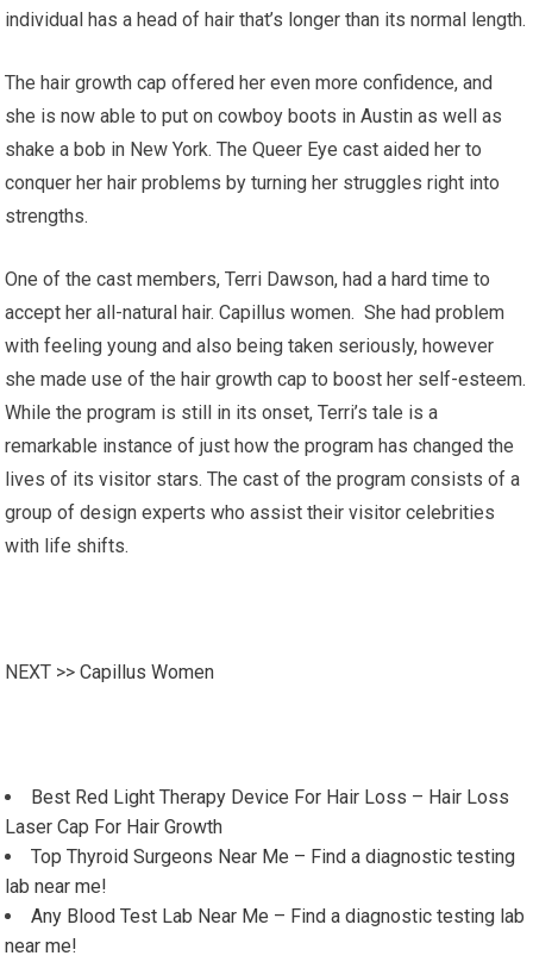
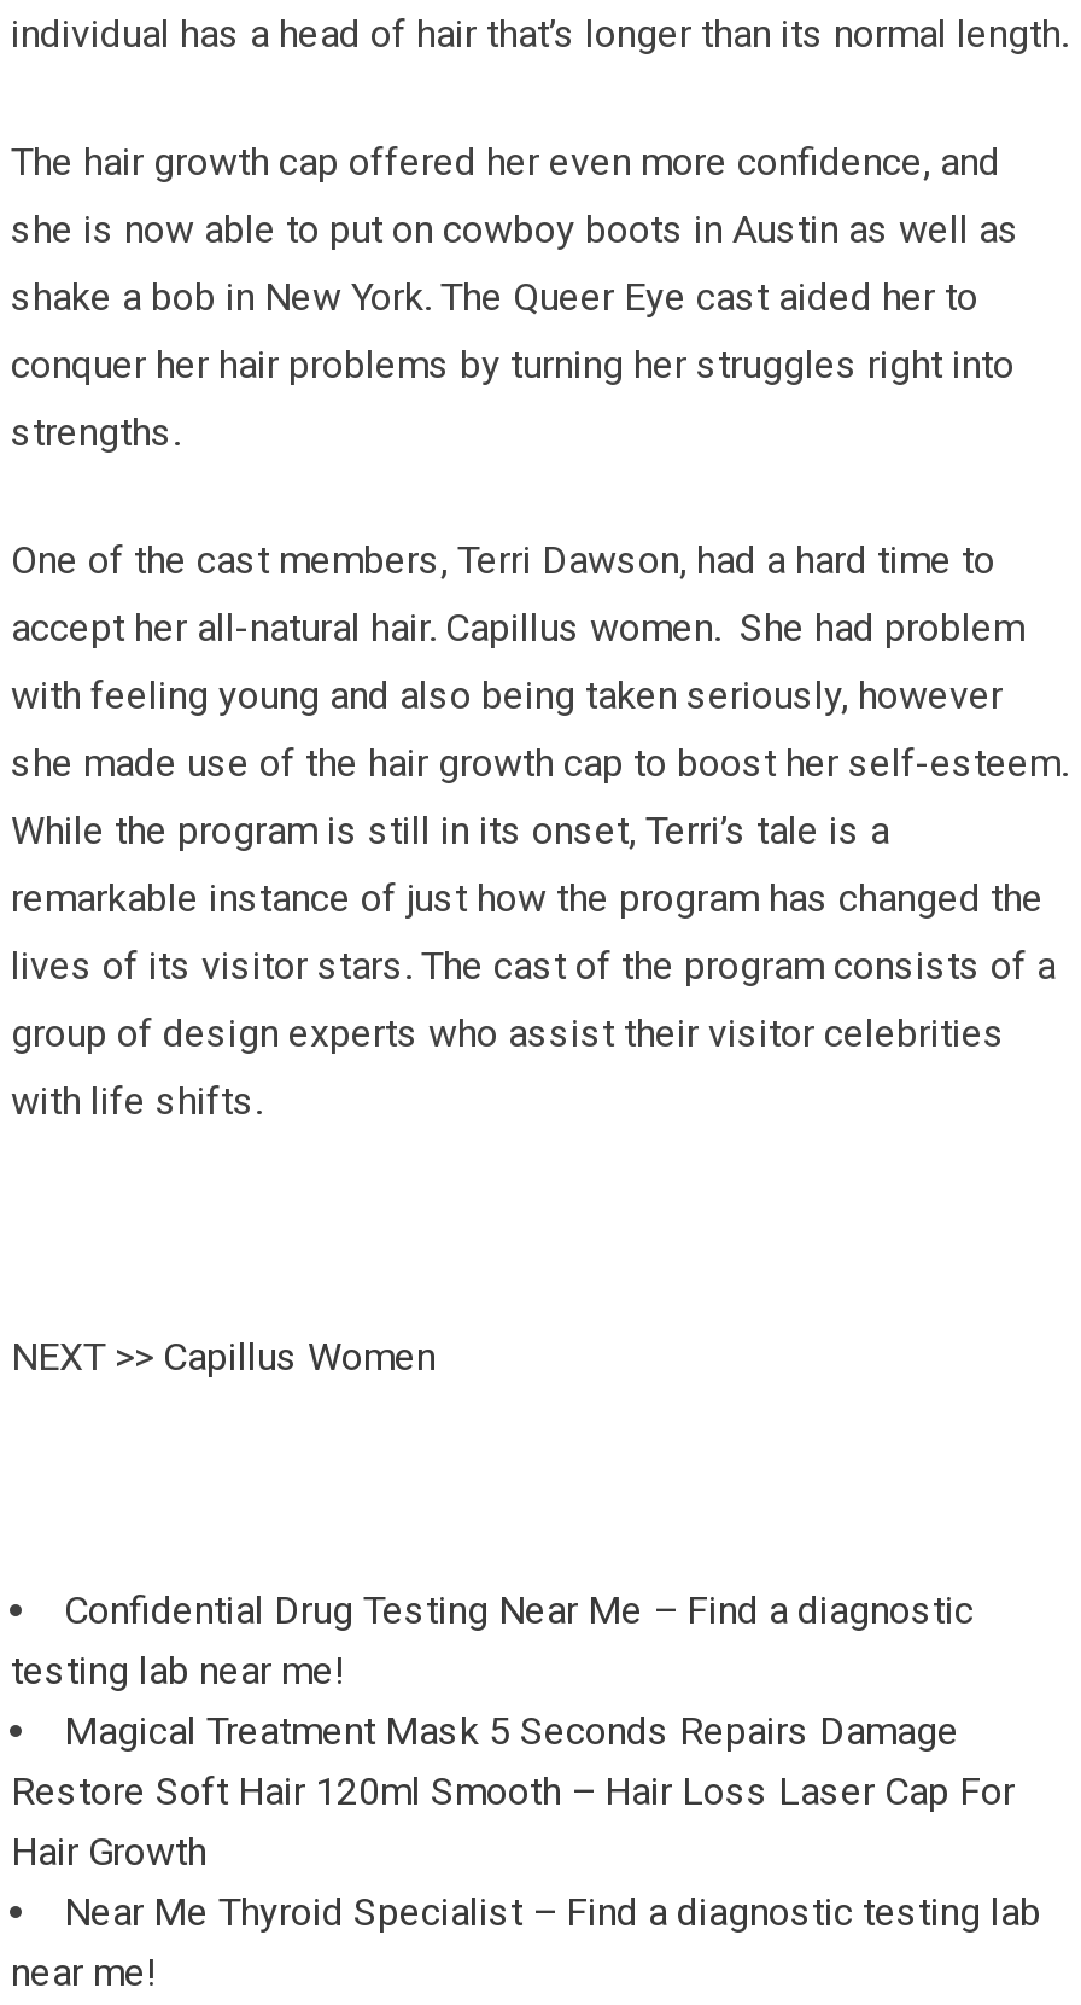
- Best Red Light Therapy Device For Hair Loss – Hair Loss
- Laser Cap For Hair Growth
- Top Thyroid Surgeons Near Me – Find a diagnostic testing
- lab near me!
- Any Blood Test Lab Near Me – Find a diagnostic testing lab
+ Confidential Drug Testing Near Me – Find a diagnostic
+ testing lab near me!
+ Magical Treatment Mask 5 Seconds Repairs Damage
+ Restore Soft Hair 120ml Smooth – Hair Loss Laser Cap For
+ Hair Growth
+ Near Me Thyroid Specialist – Find a diagnostic testing lab
